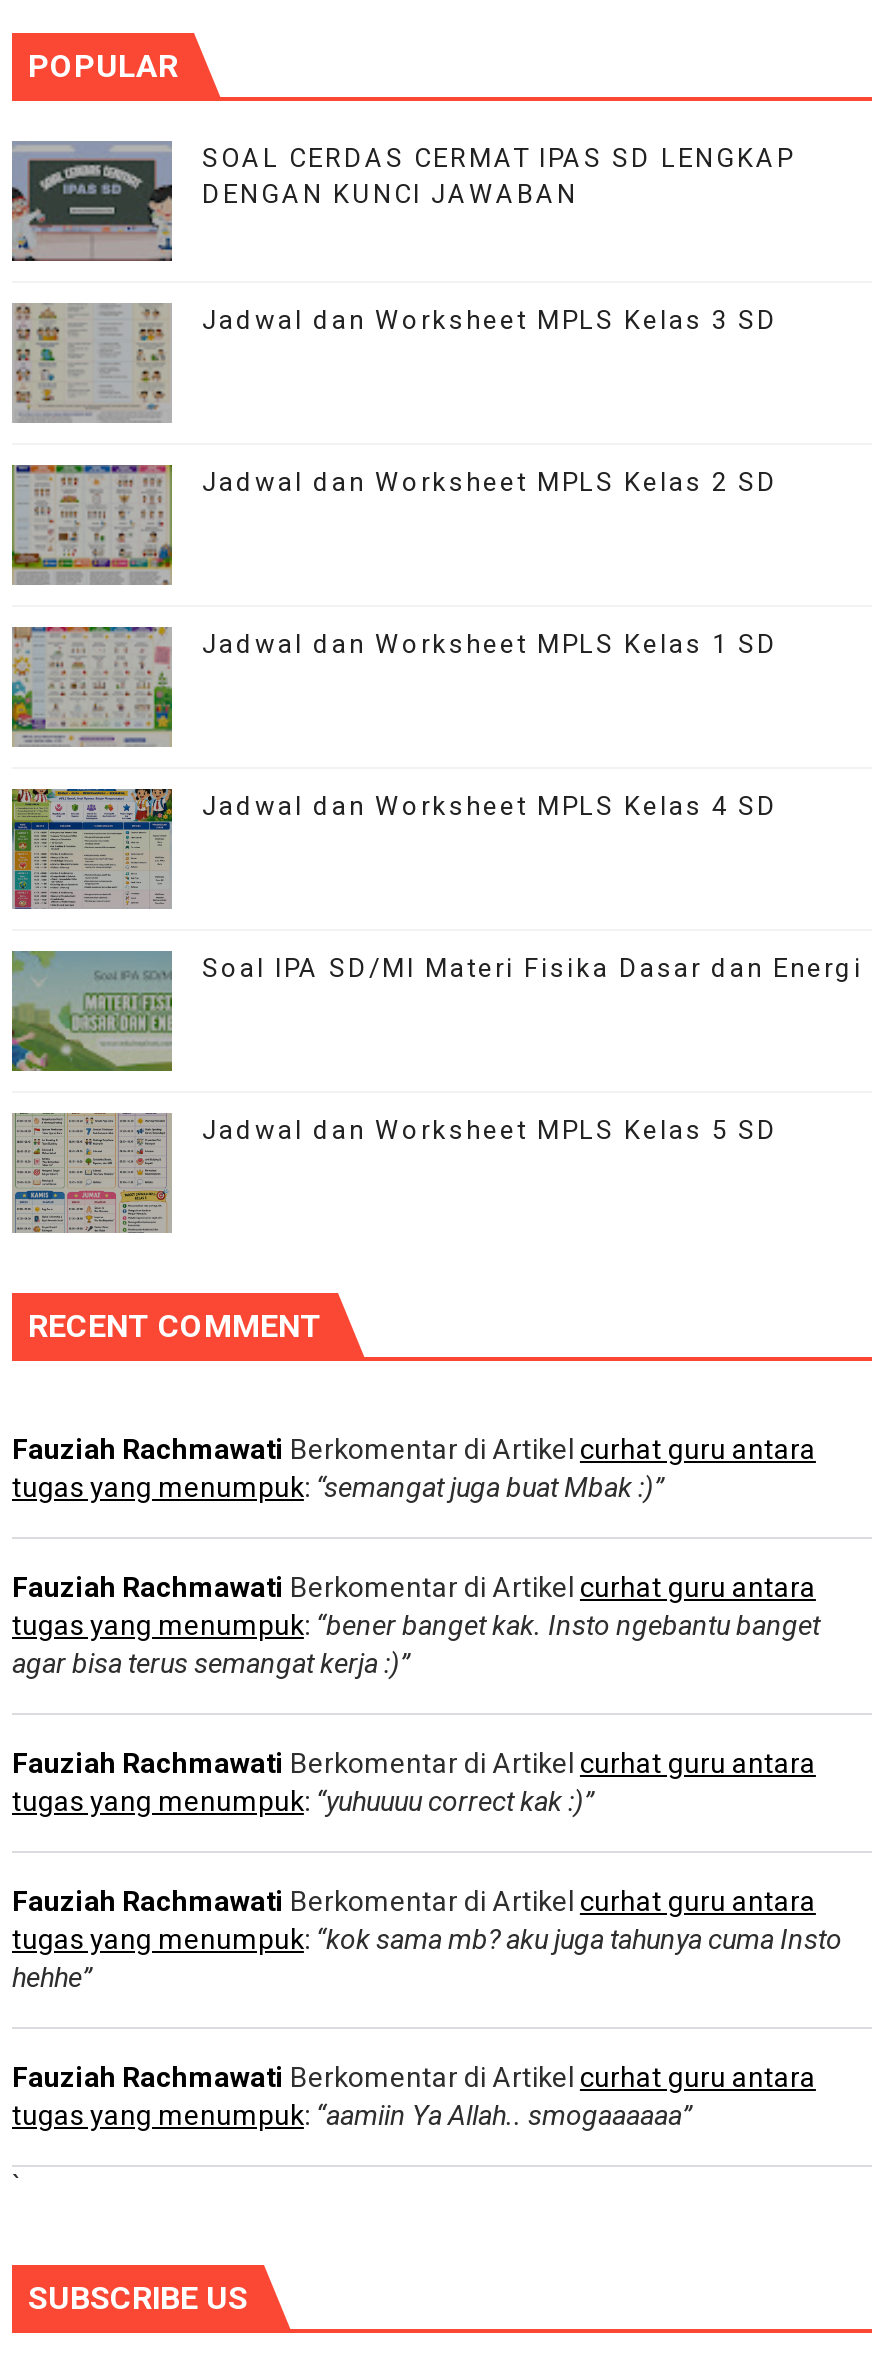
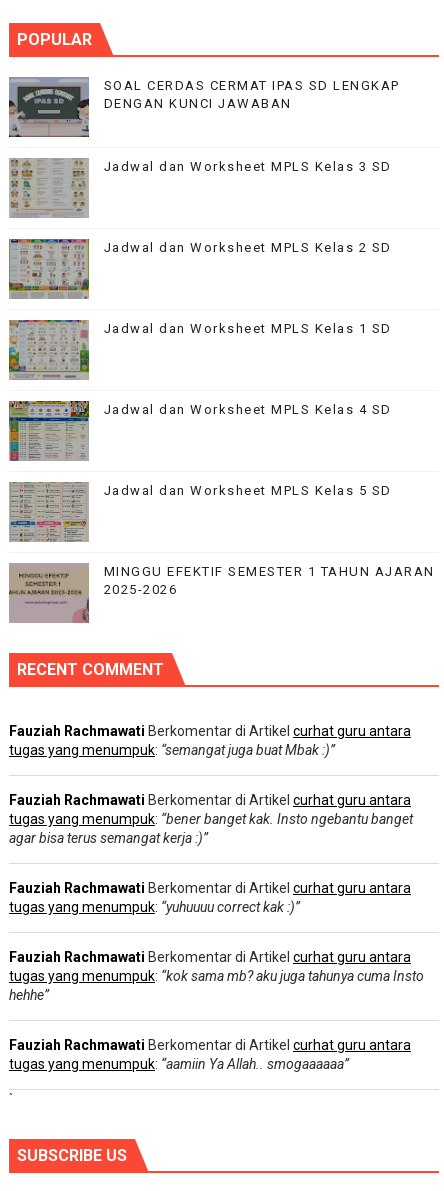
- [image]
- Soal IPA SD/MI Materi Fisika Dasar dan Energi

moved up: [image] | Jadwal dan Worksheet MPLS Kelas 5 SD

+ [image]
+ MINGGU EFEKTIF SEMESTER 1 TAHUN AJARAN
+ 2025-2026
